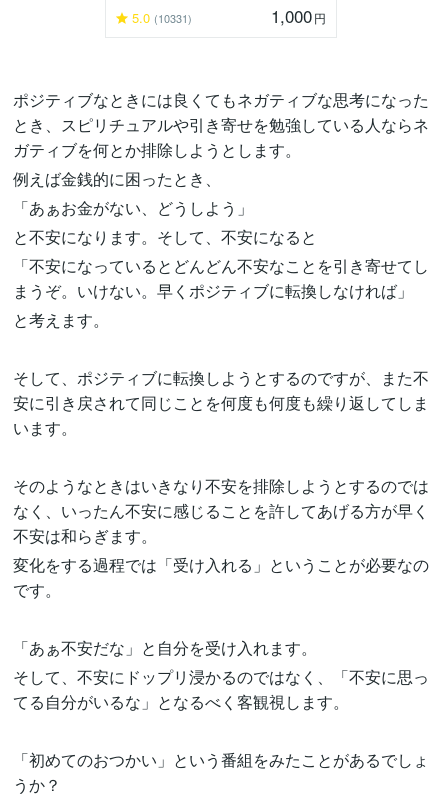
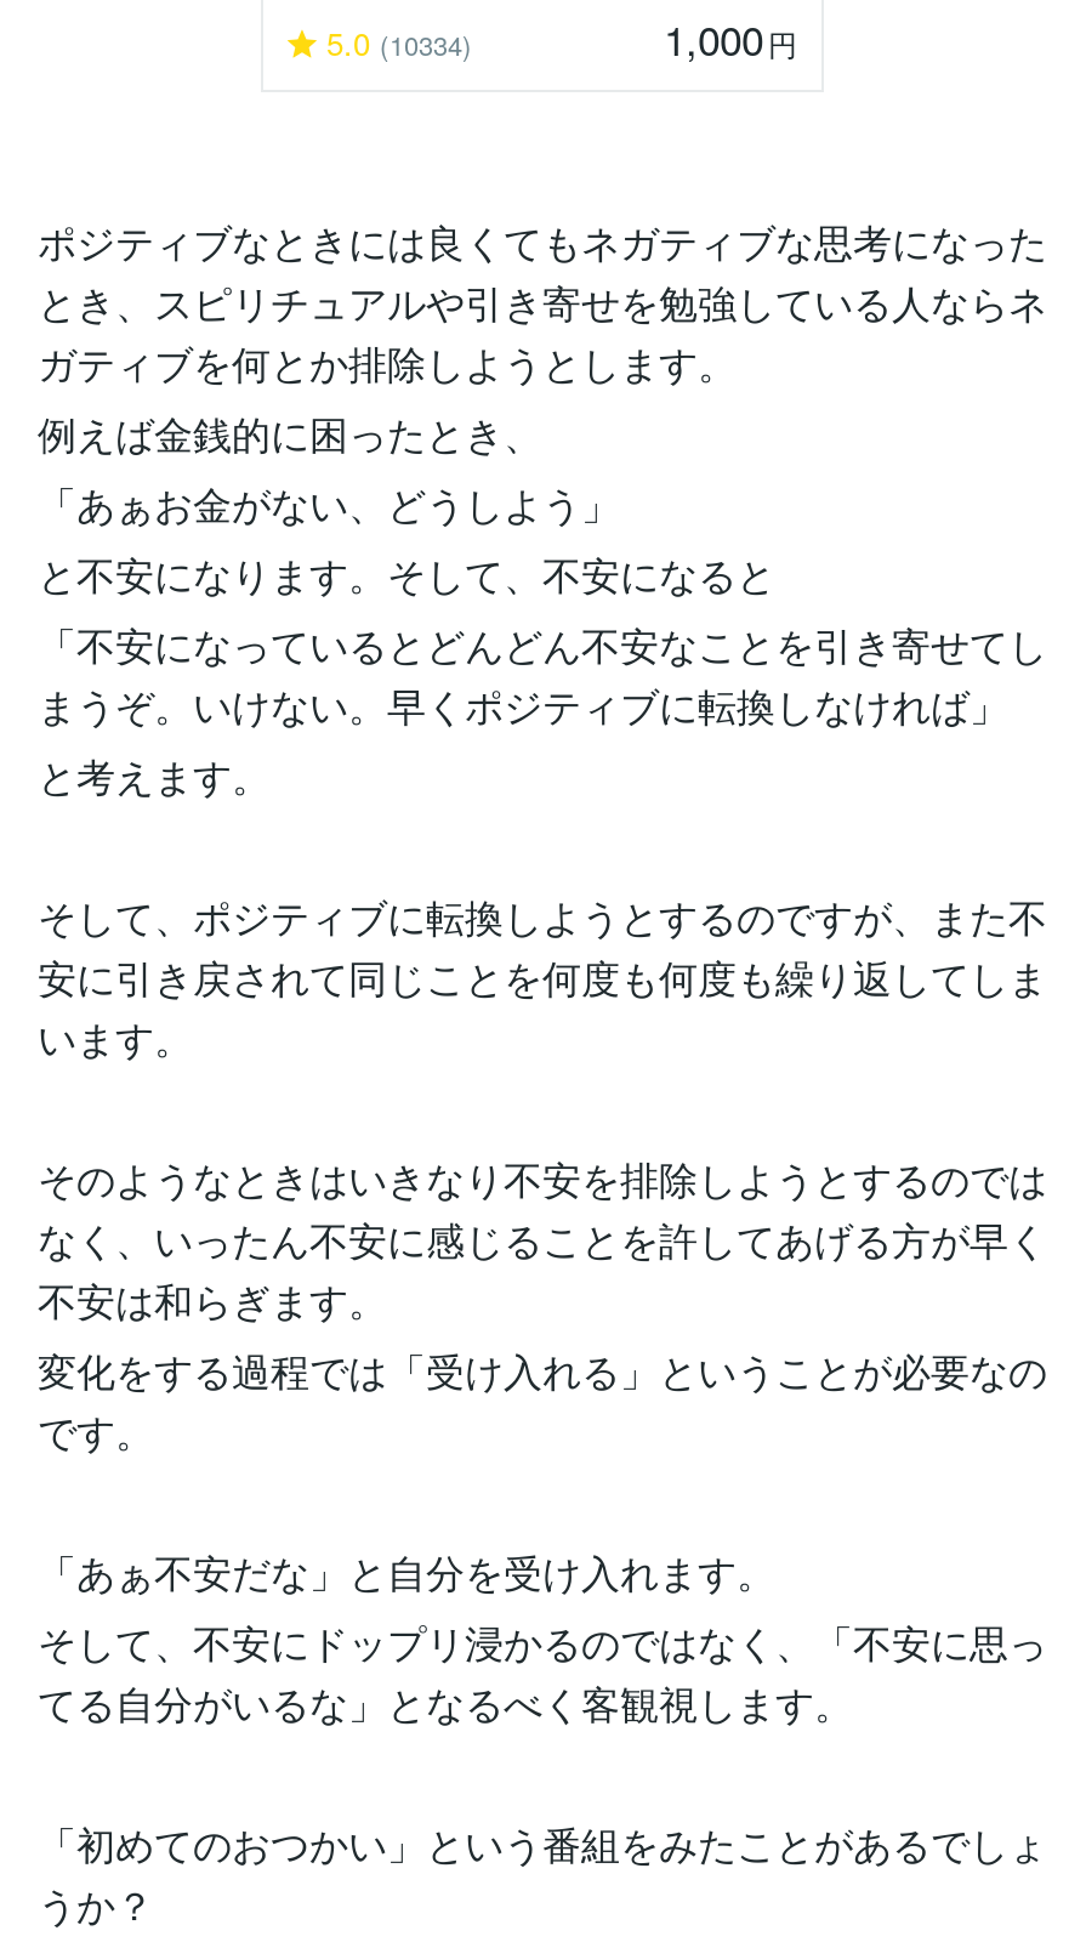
- 5.0 (10331)
+ 5.0 (10334)
